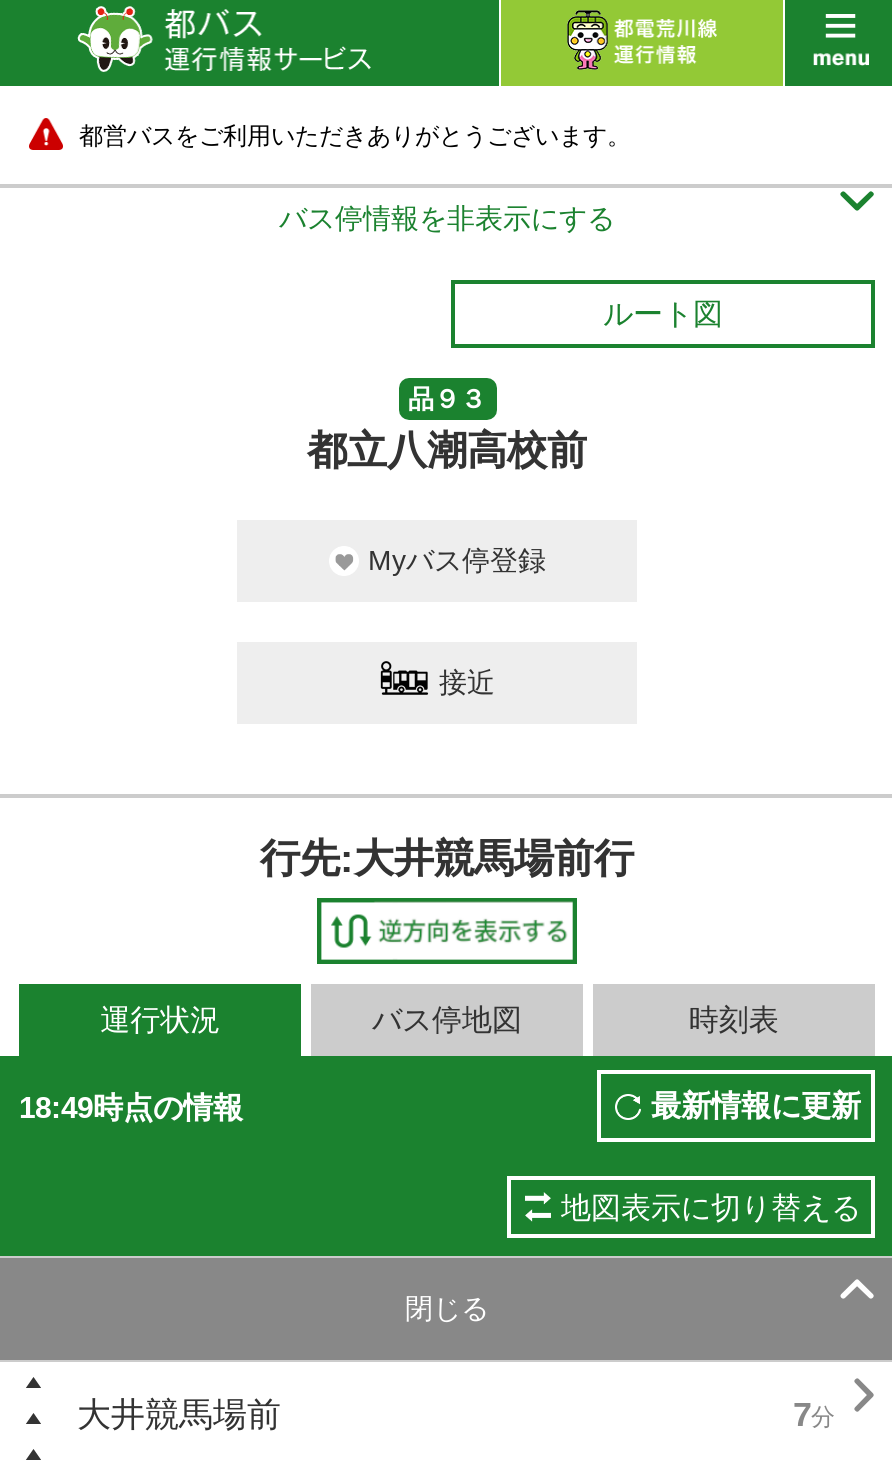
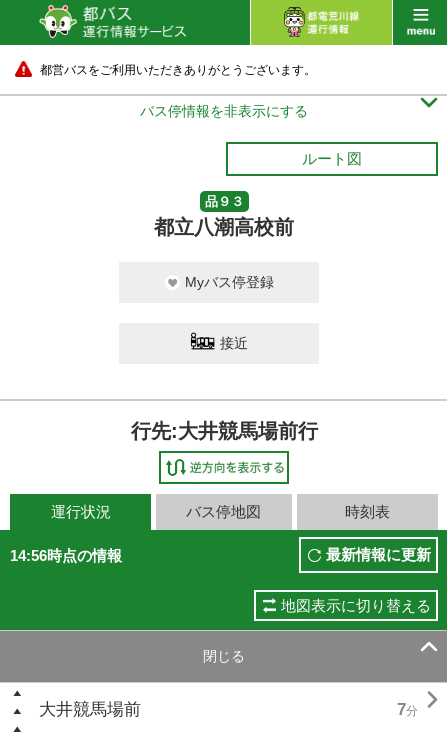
- 18:49時点の情報
+ 14:56時点の情報
